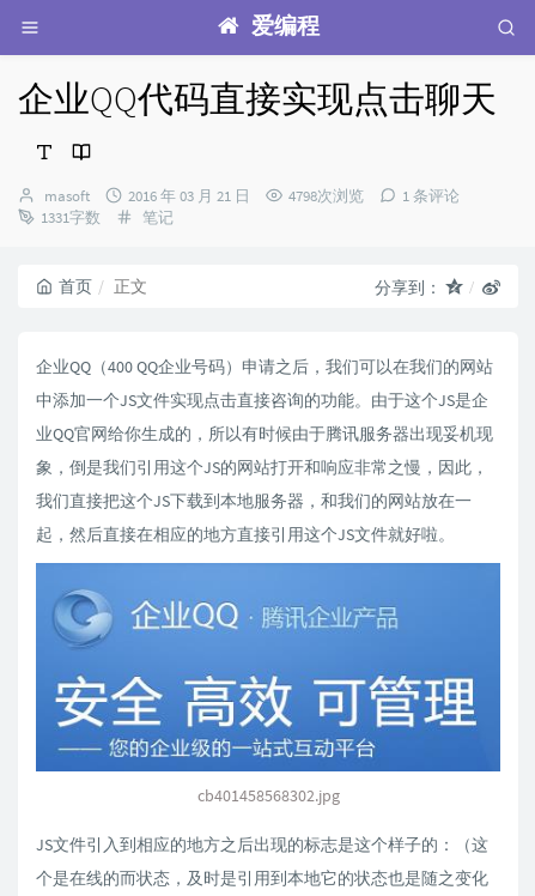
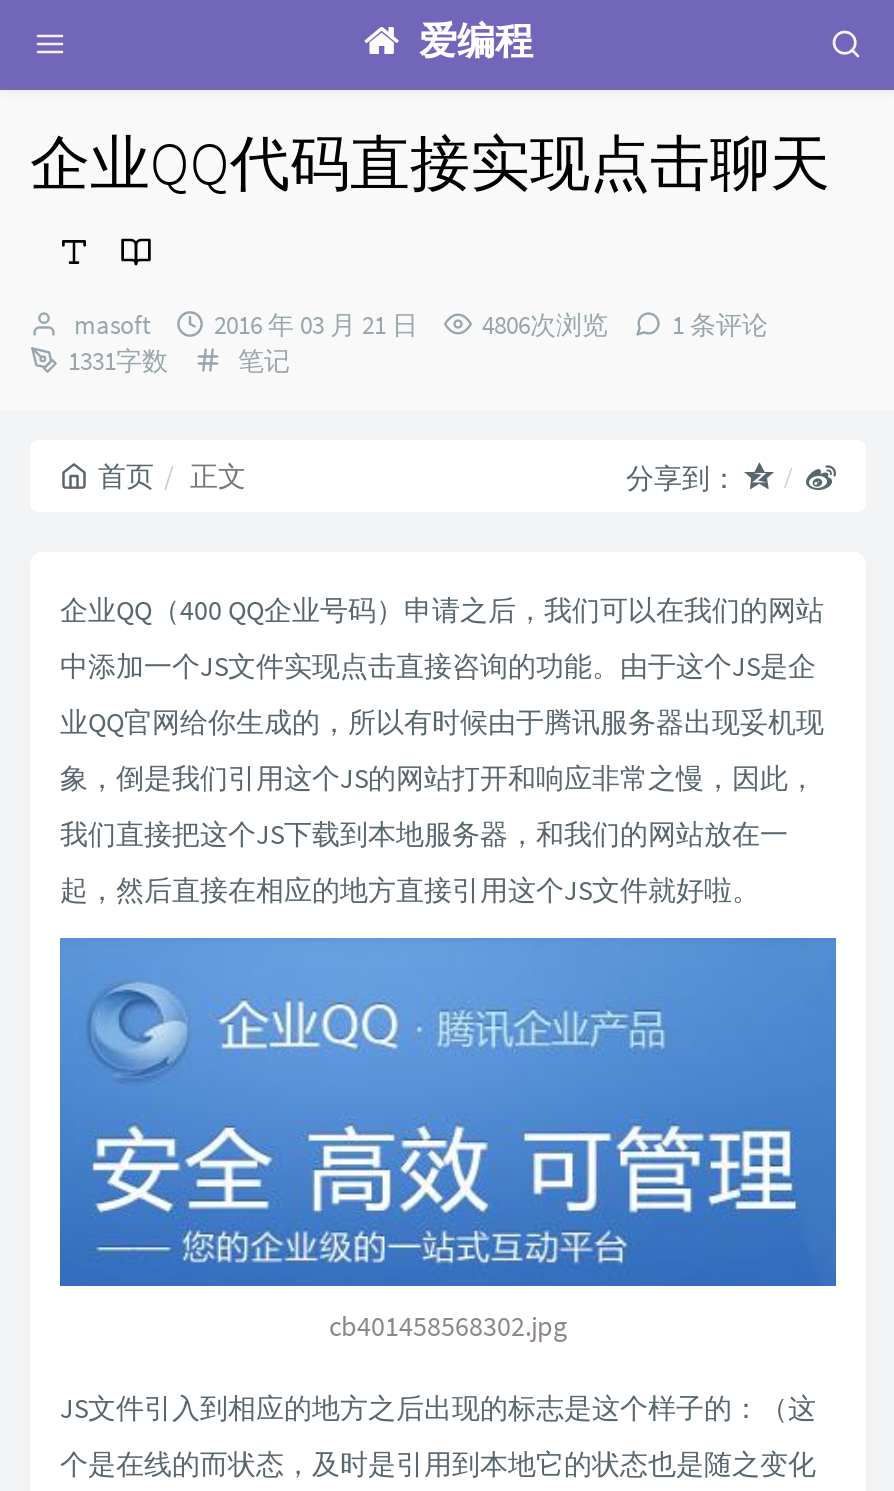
- 4798次浏览
+ 4806次浏览
